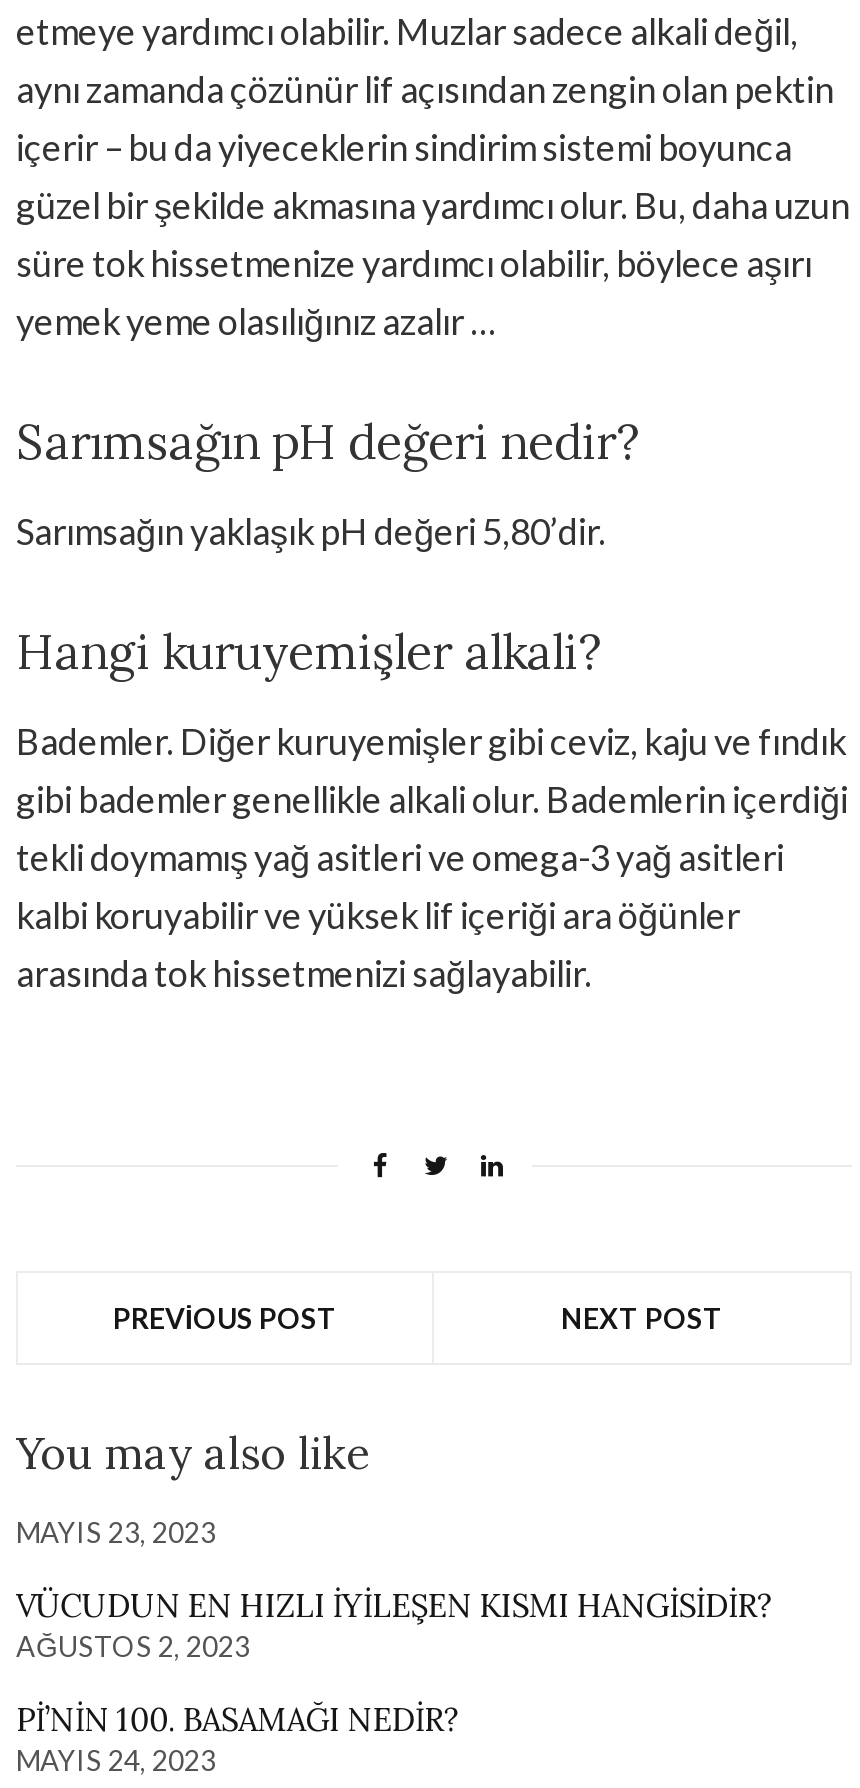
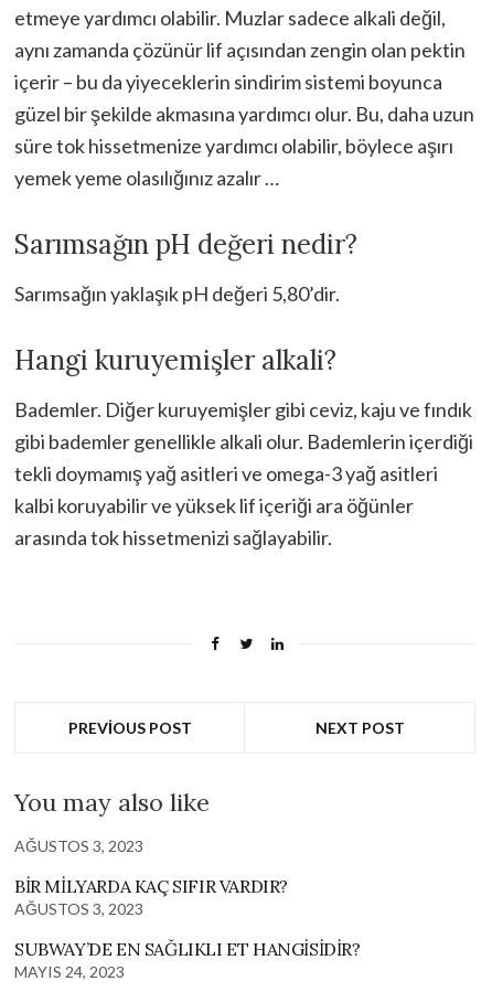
- MAYIS 23, 2023
+ AĞUSTOS 3, 2023

- VÜCUDUN EN HIZLI IYILEŞEN KISMI HANGISIDIR?
- AĞUSTOS 2, 2023
+ BIR MILYARDA KAÇ SIFIR VARDIR?
+ AĞUSTOS 3, 2023

- PI’NIN 100. BASAMAĞI NEDIR?
+ SUBWAY’DE EN SAĞLIKLI ET HANGISIDIR?
